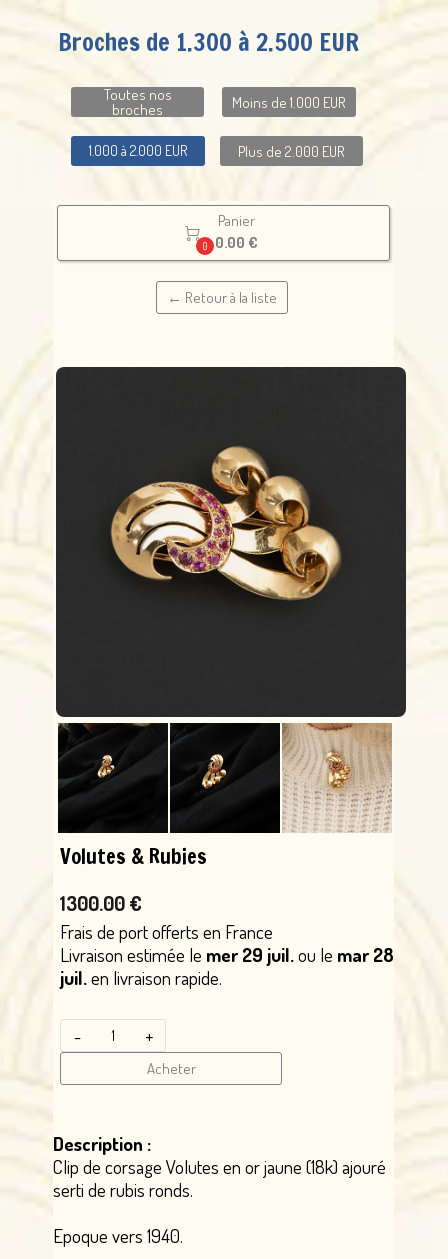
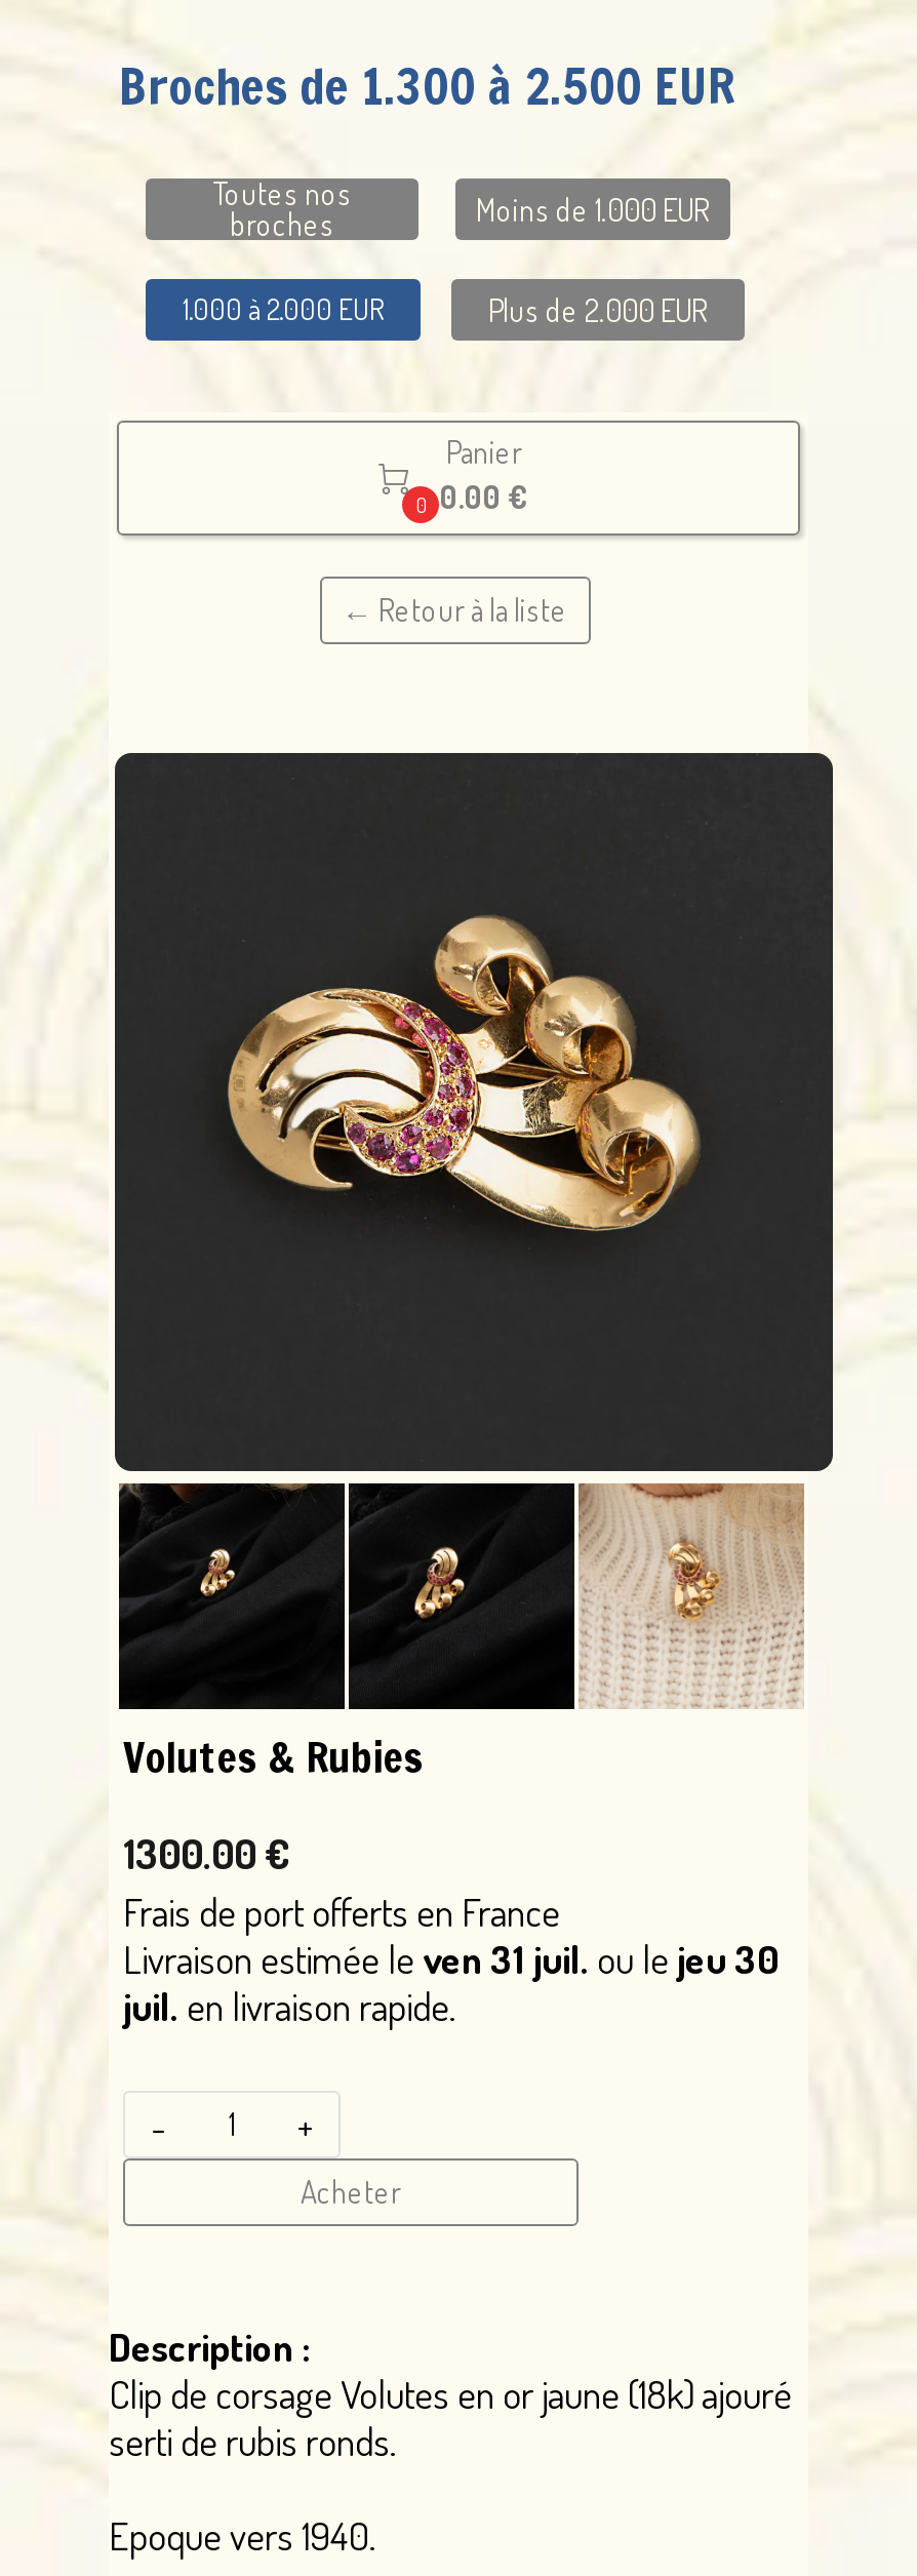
- Livraison estimée le mer 29 juil. ou le mar 28
+ Livraison estimée le ven 31 juil. ou le jeu 30
